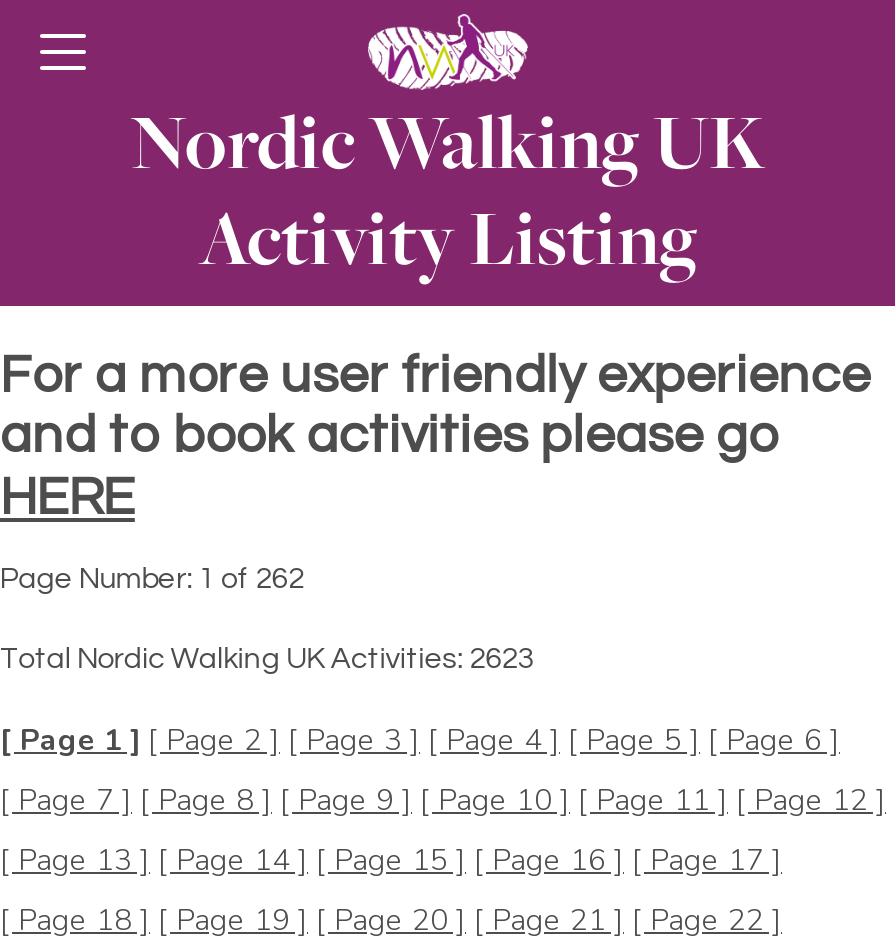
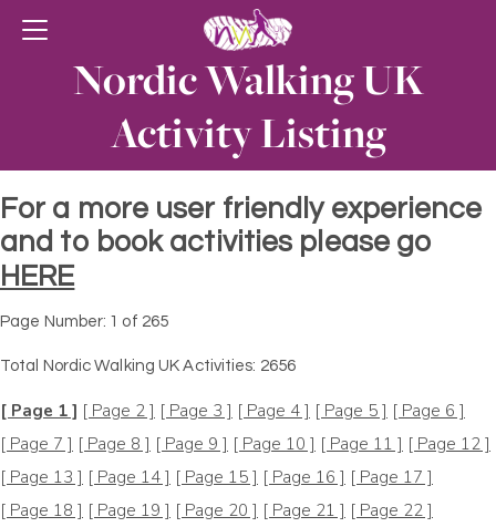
- Page Number: 1 of 262
+ Page Number: 1 of 265

- Total Nordic Walking UK Activities: 2623
+ Total Nordic Walking UK Activities: 2656
